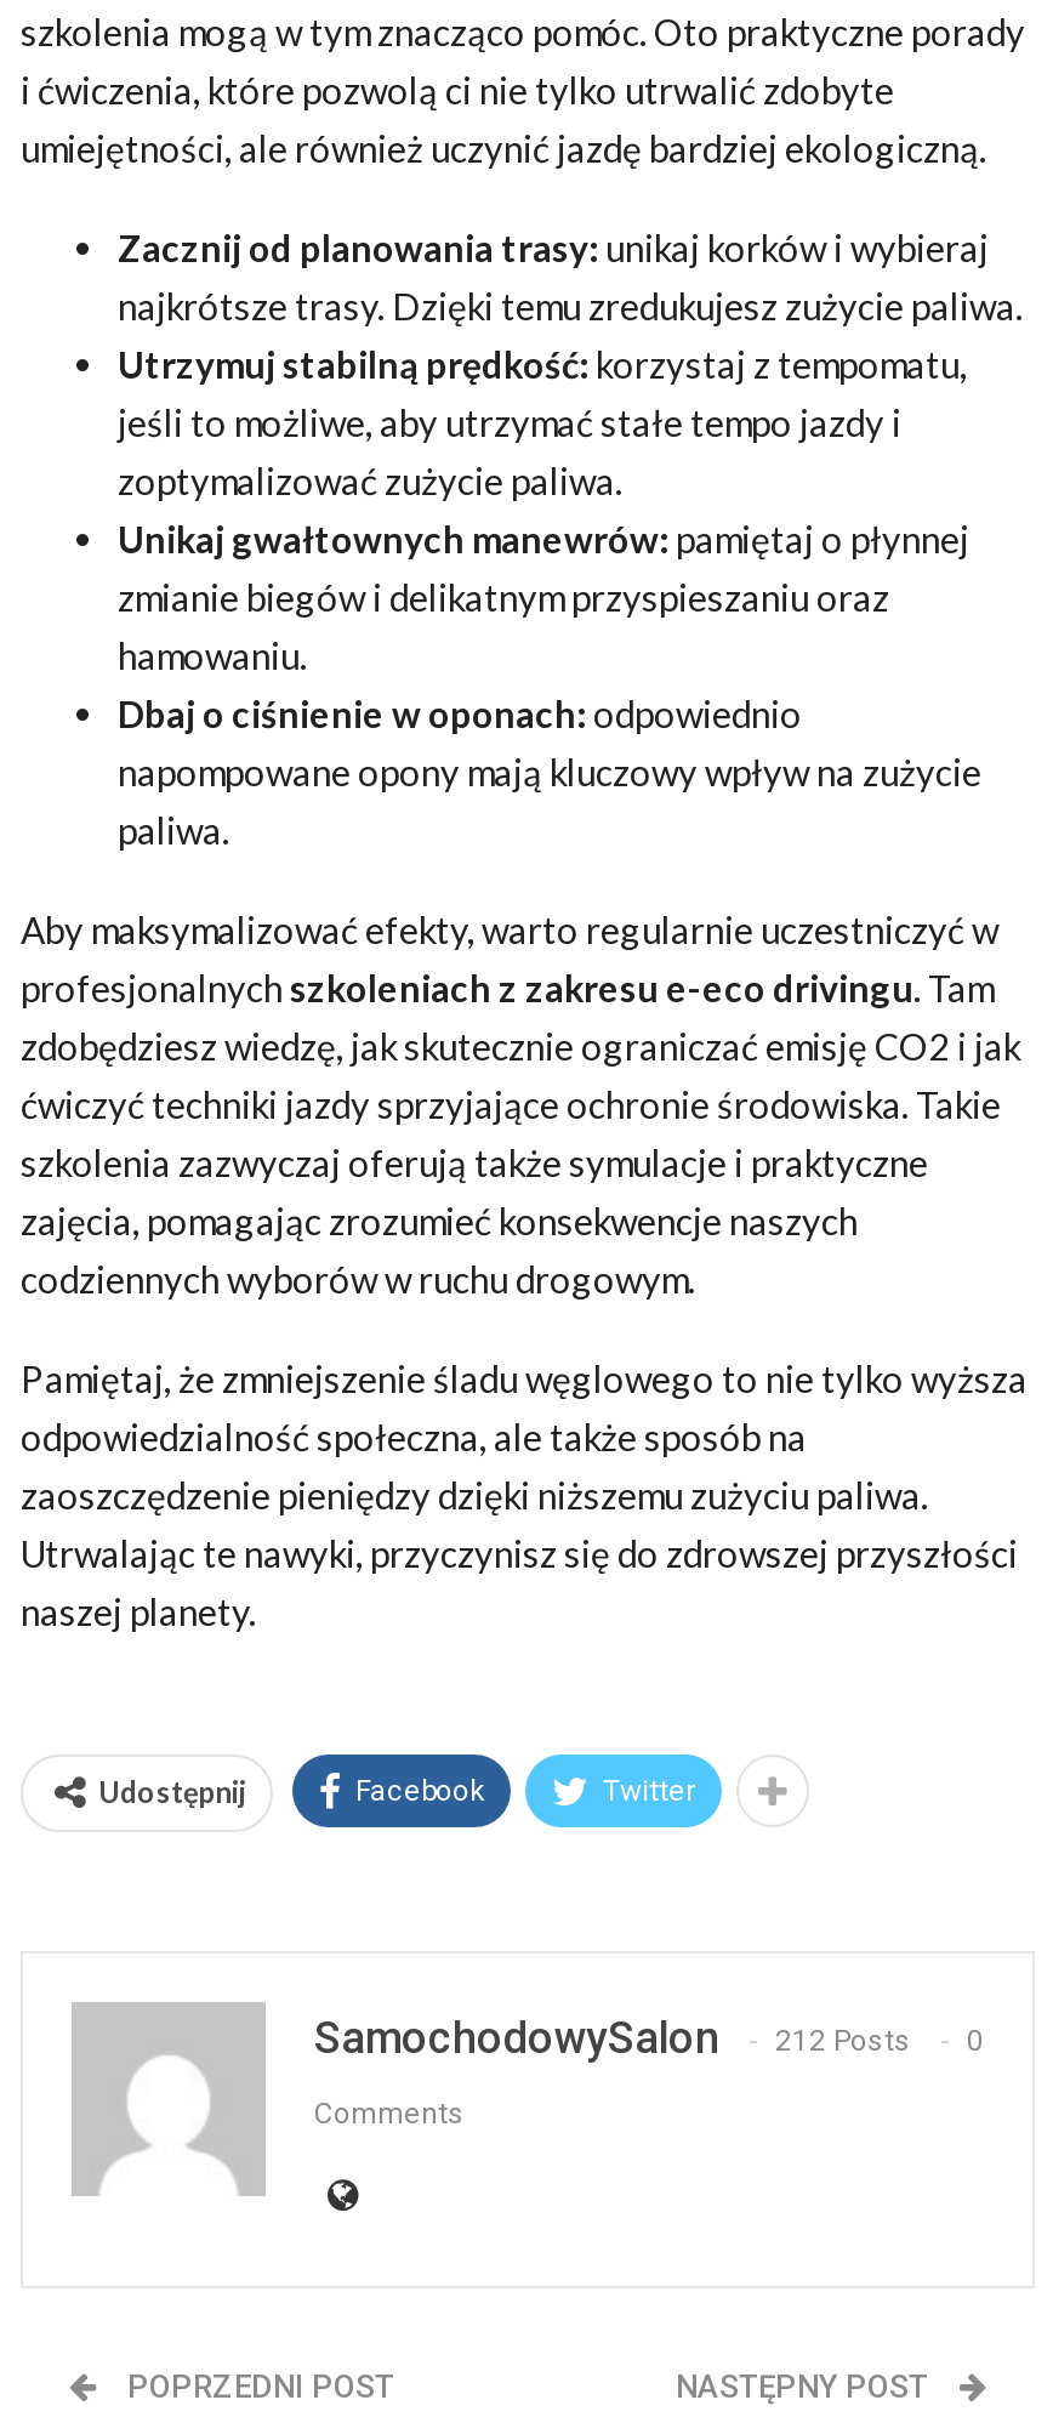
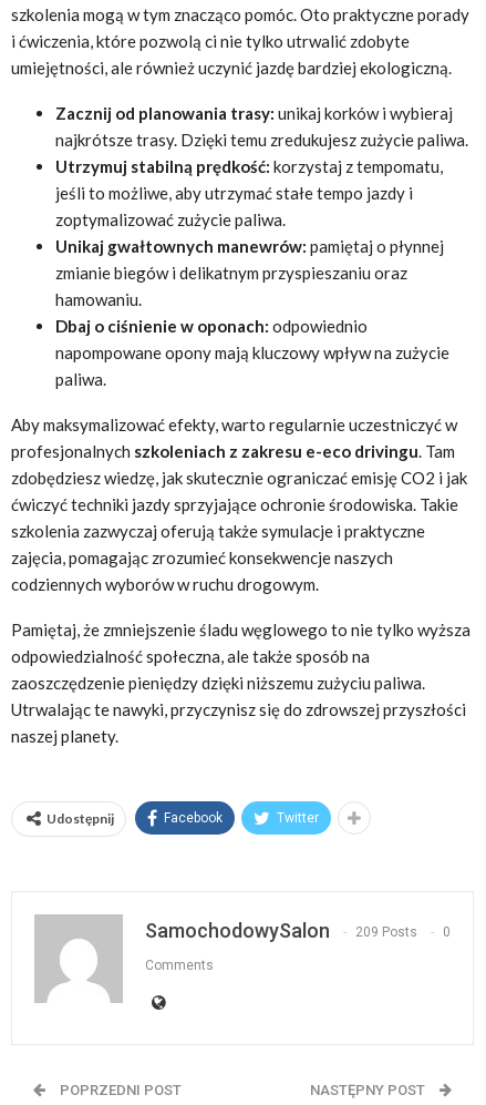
- SamochodowySalon 212 Posts 0
+ SamochodowySalon 209 Posts 0
